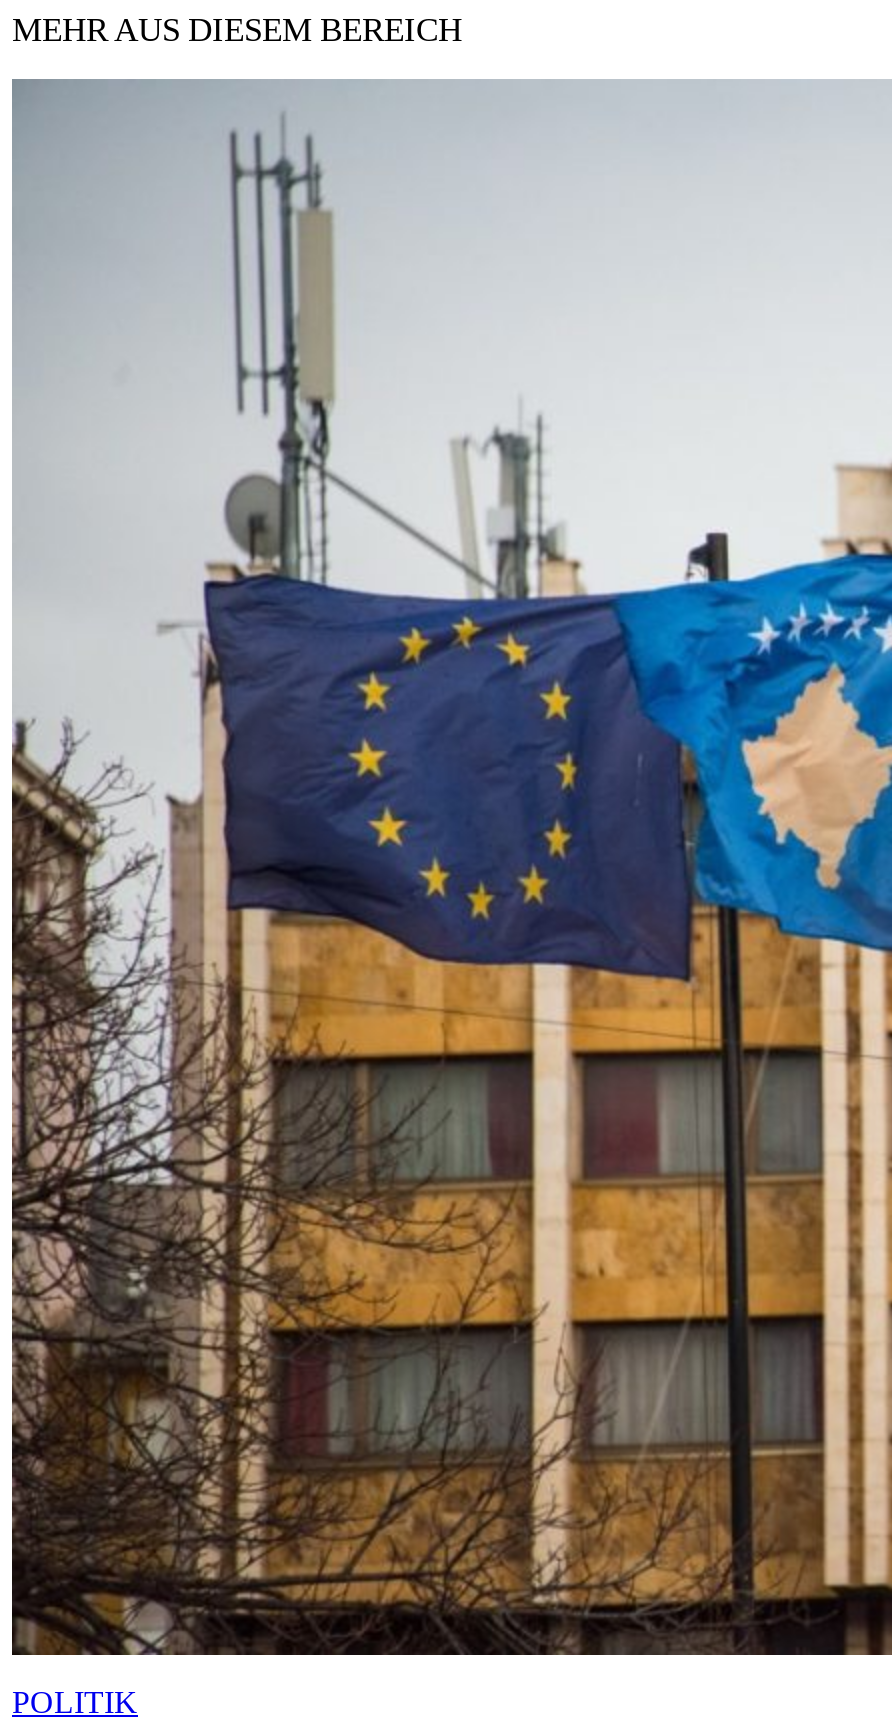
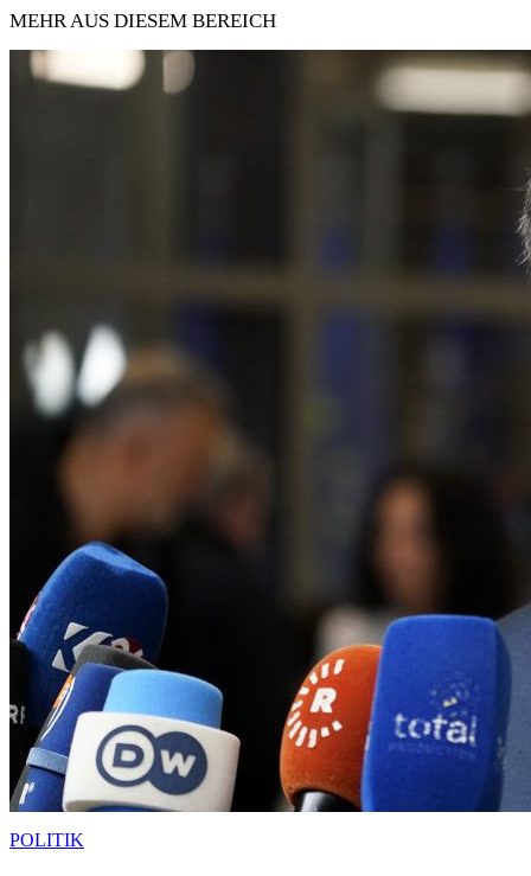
- [image]
+ [image]
